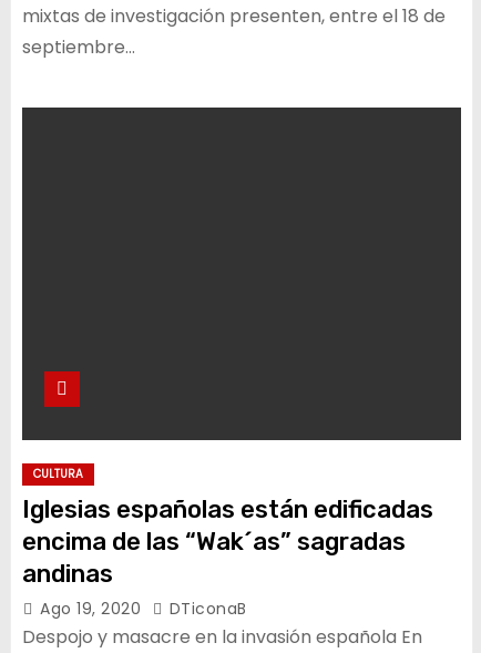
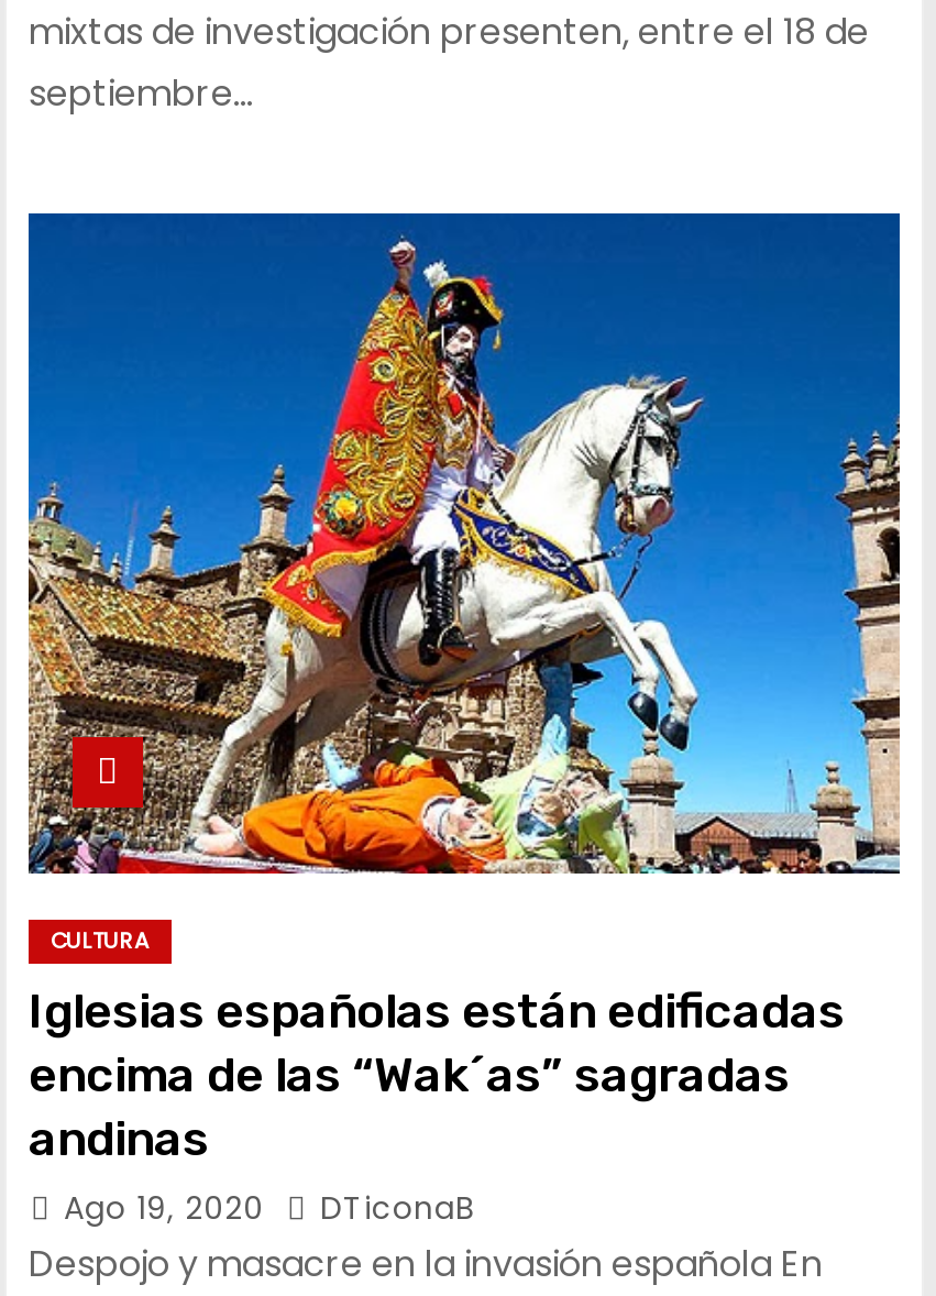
+ [image]
